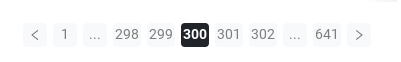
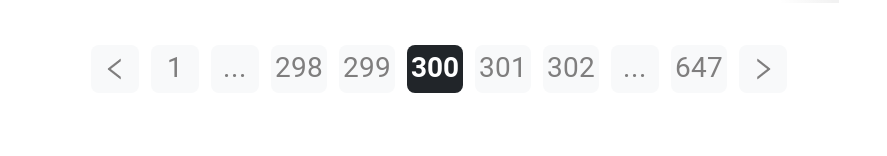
- 641
+ 647
